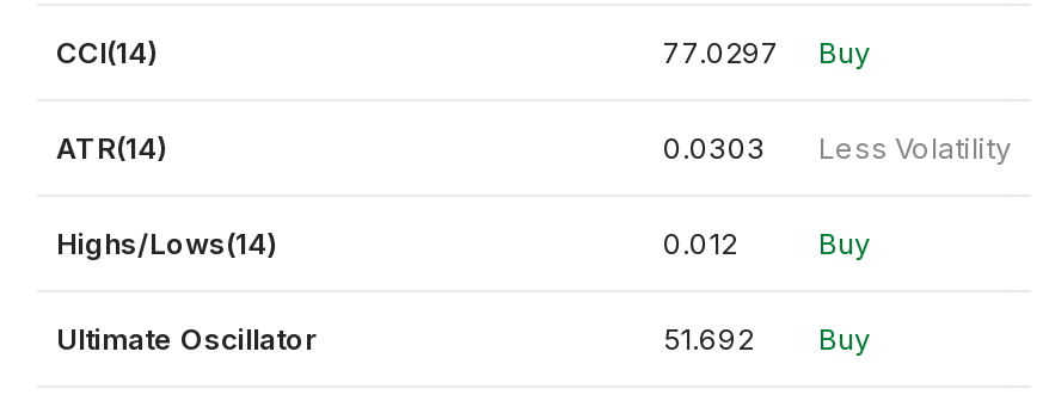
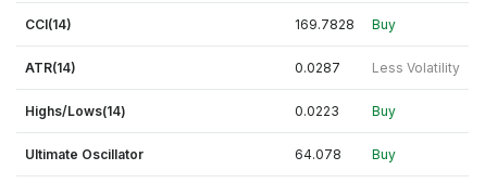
- 77.0297 Buy
+ 169.7828 Buy

- 0.0303 Less Volatility
+ 0.0287 Less Volatility

- 0.012
+ 0.0223

- 51.692 Buy
+ 64.078 Buy
